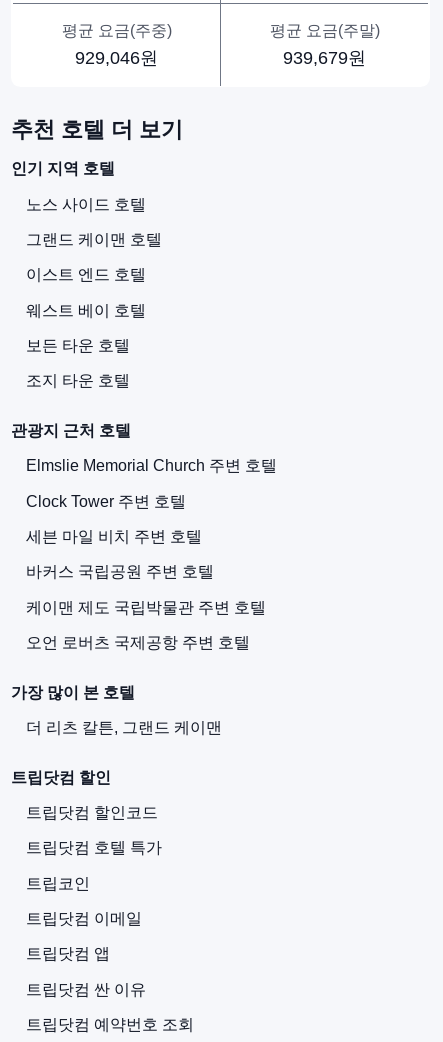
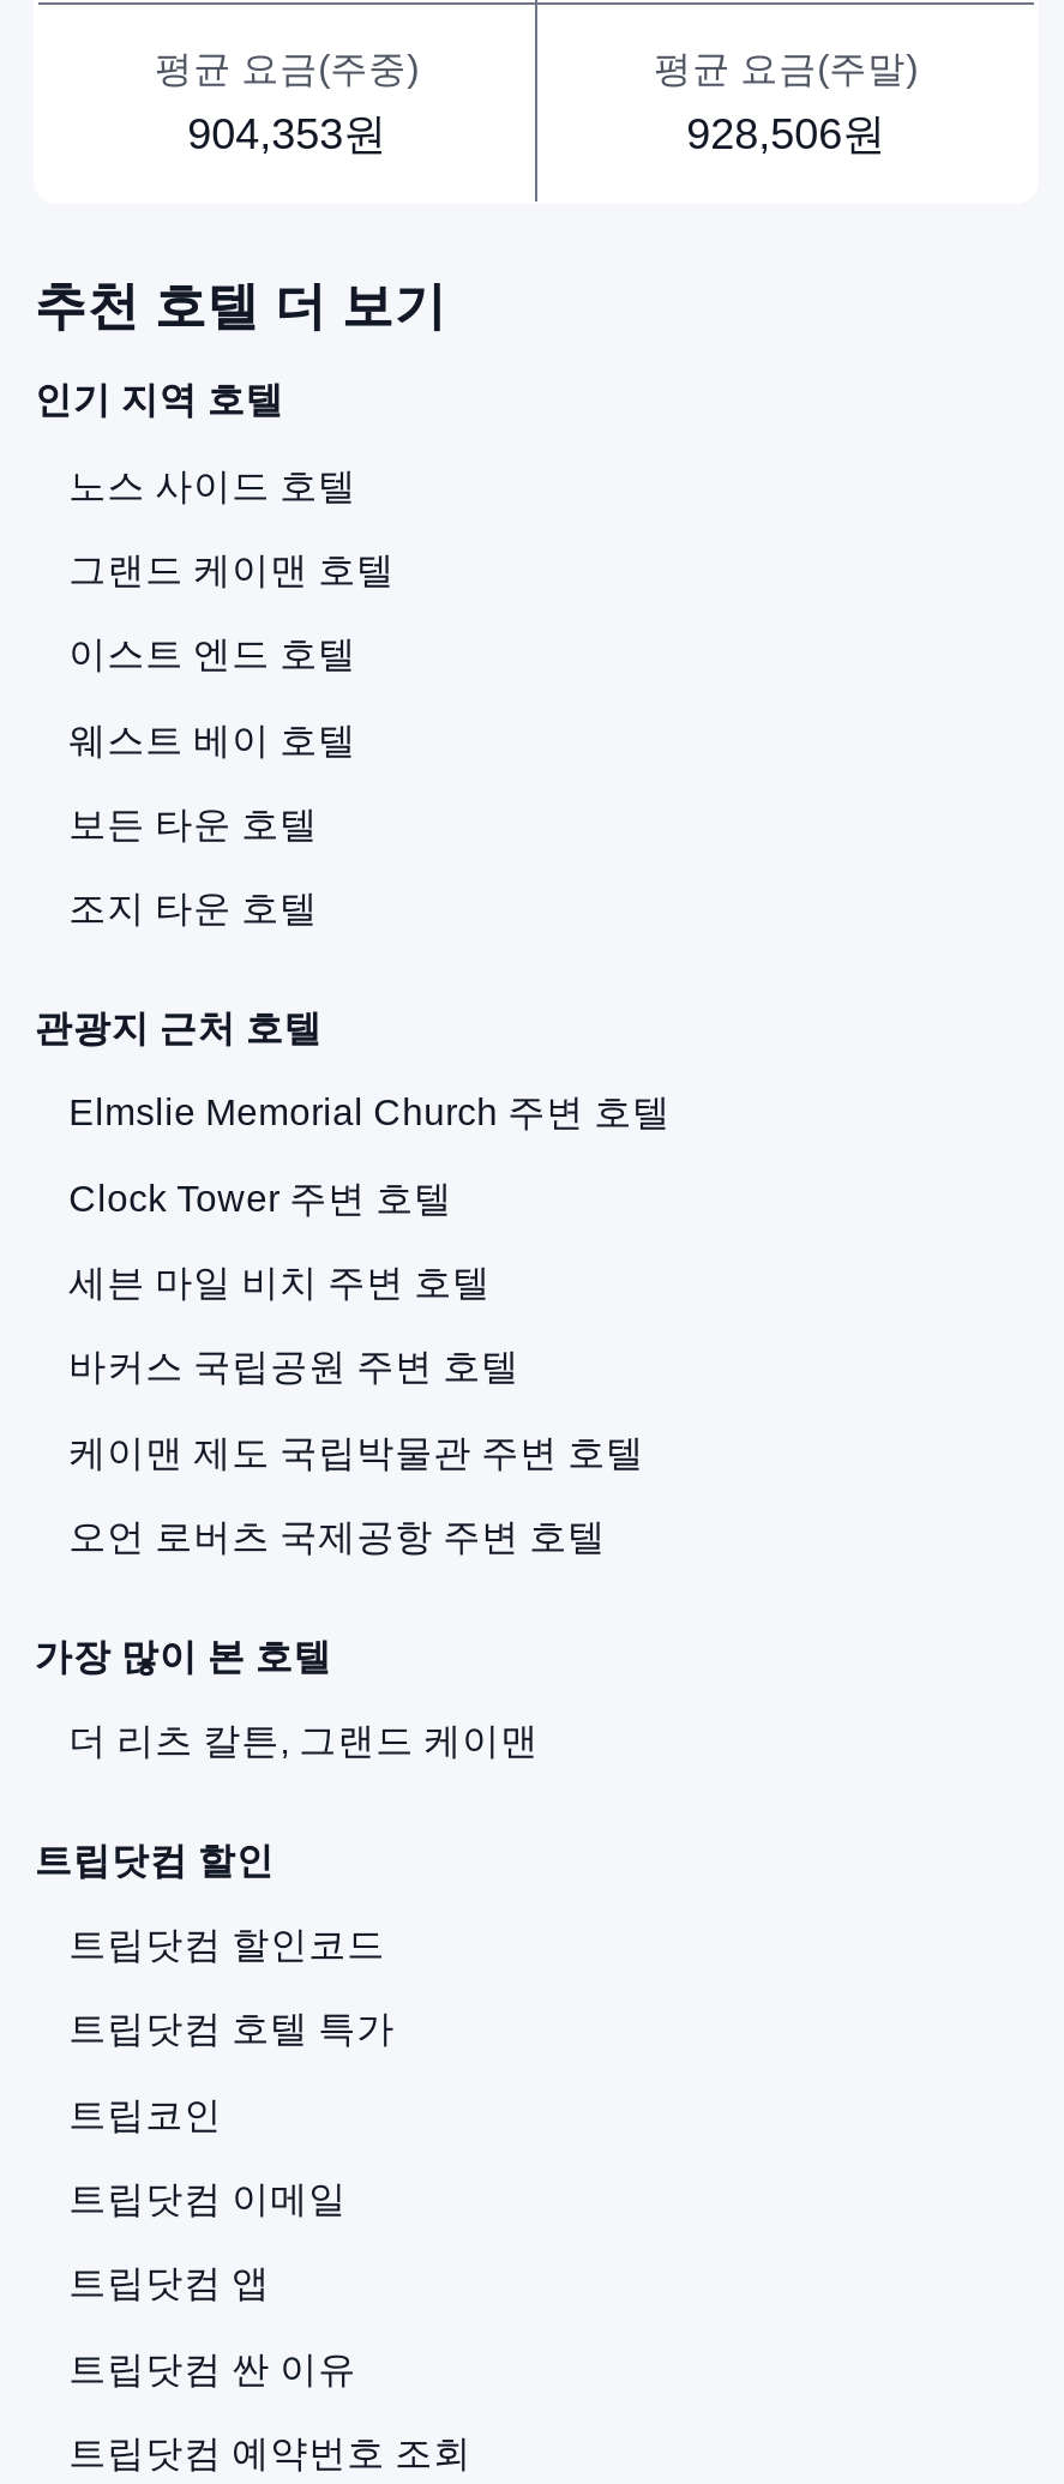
- 929,046원
+ 904,353원

- 939,679원
+ 928,506원
